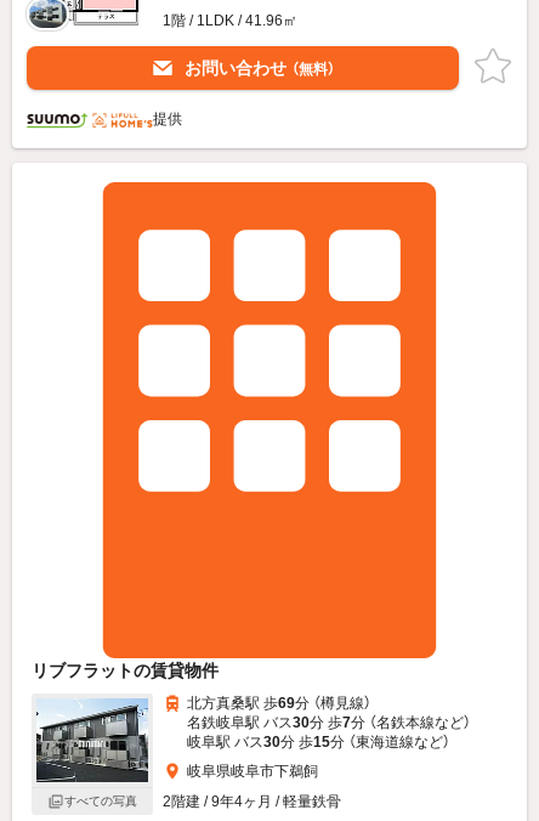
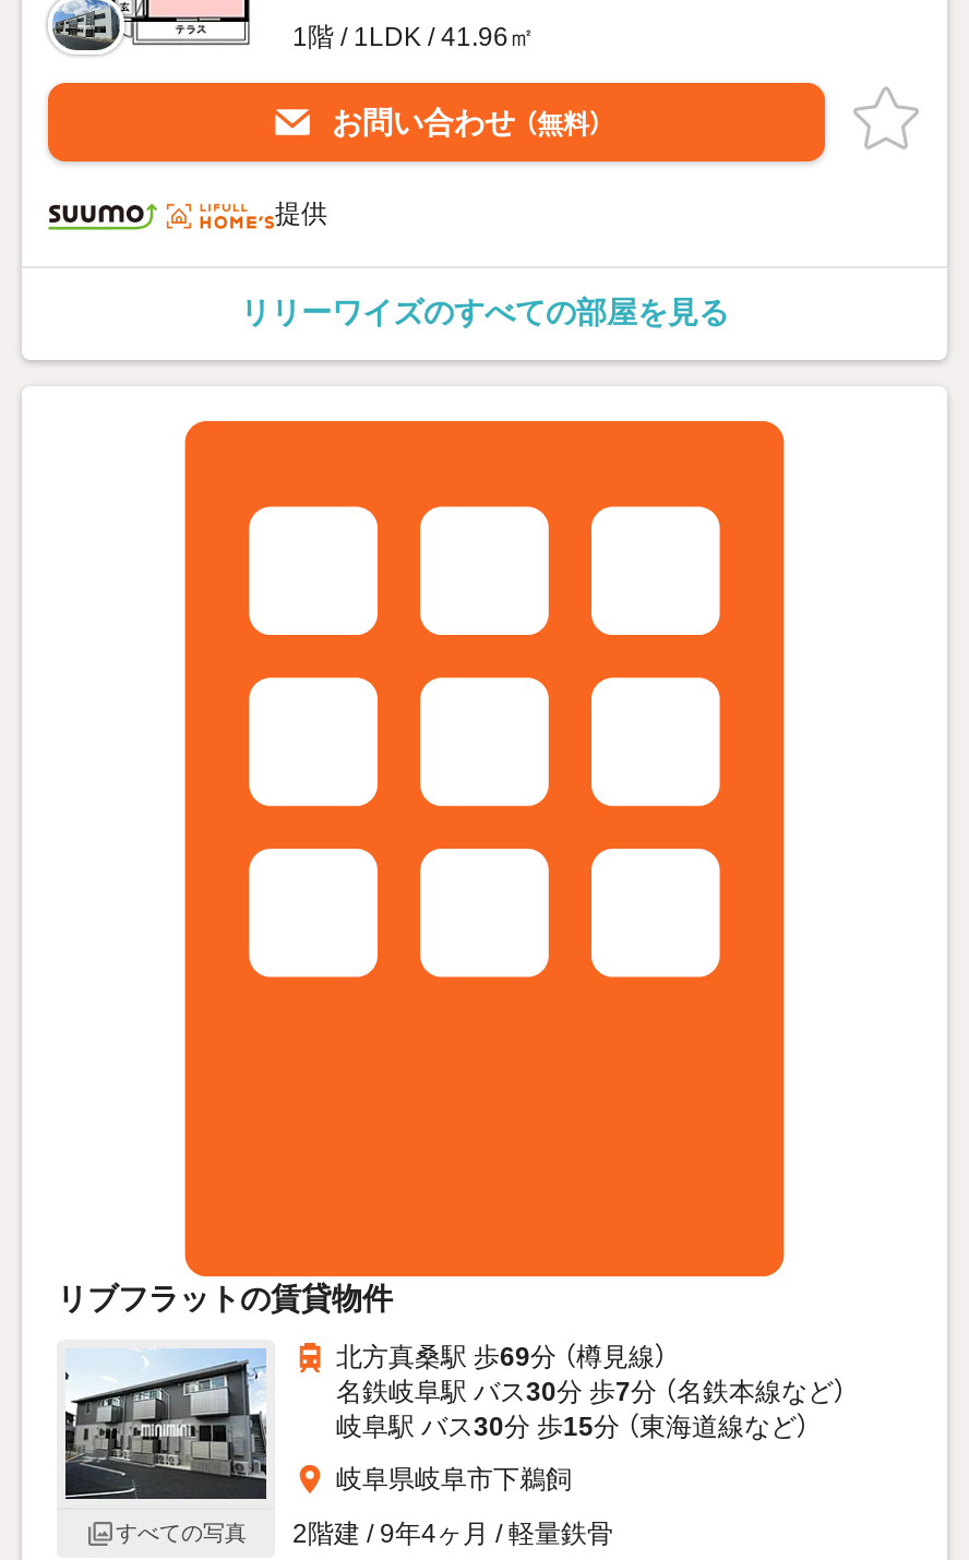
+ リリーワイズのすべての部屋を見る
